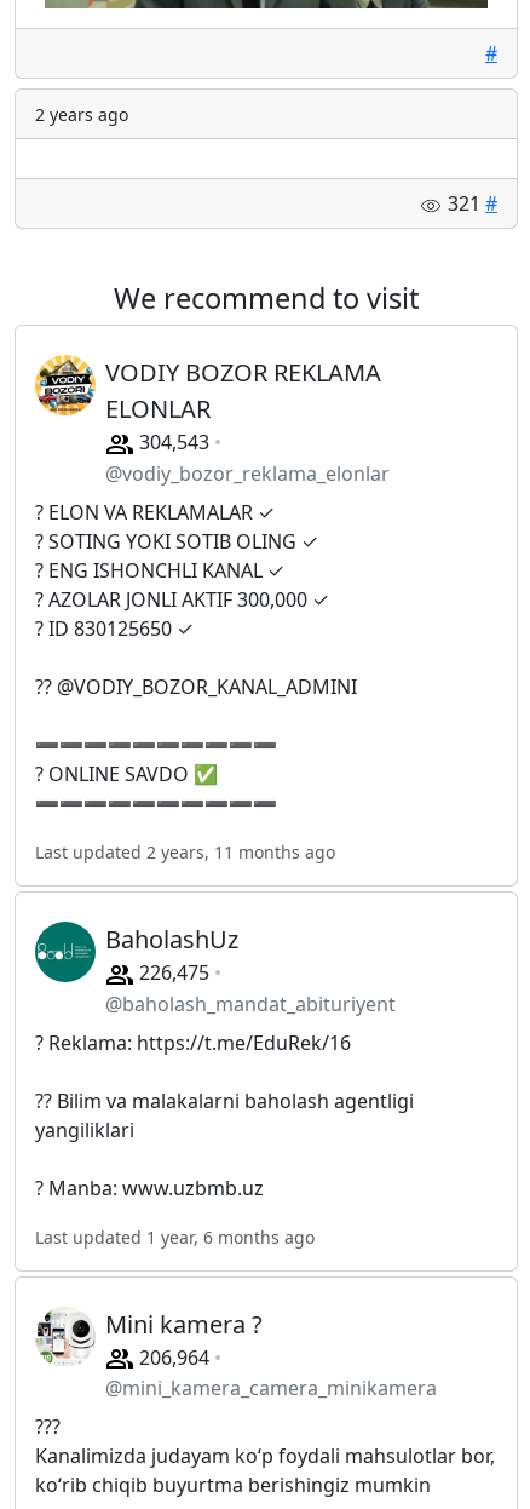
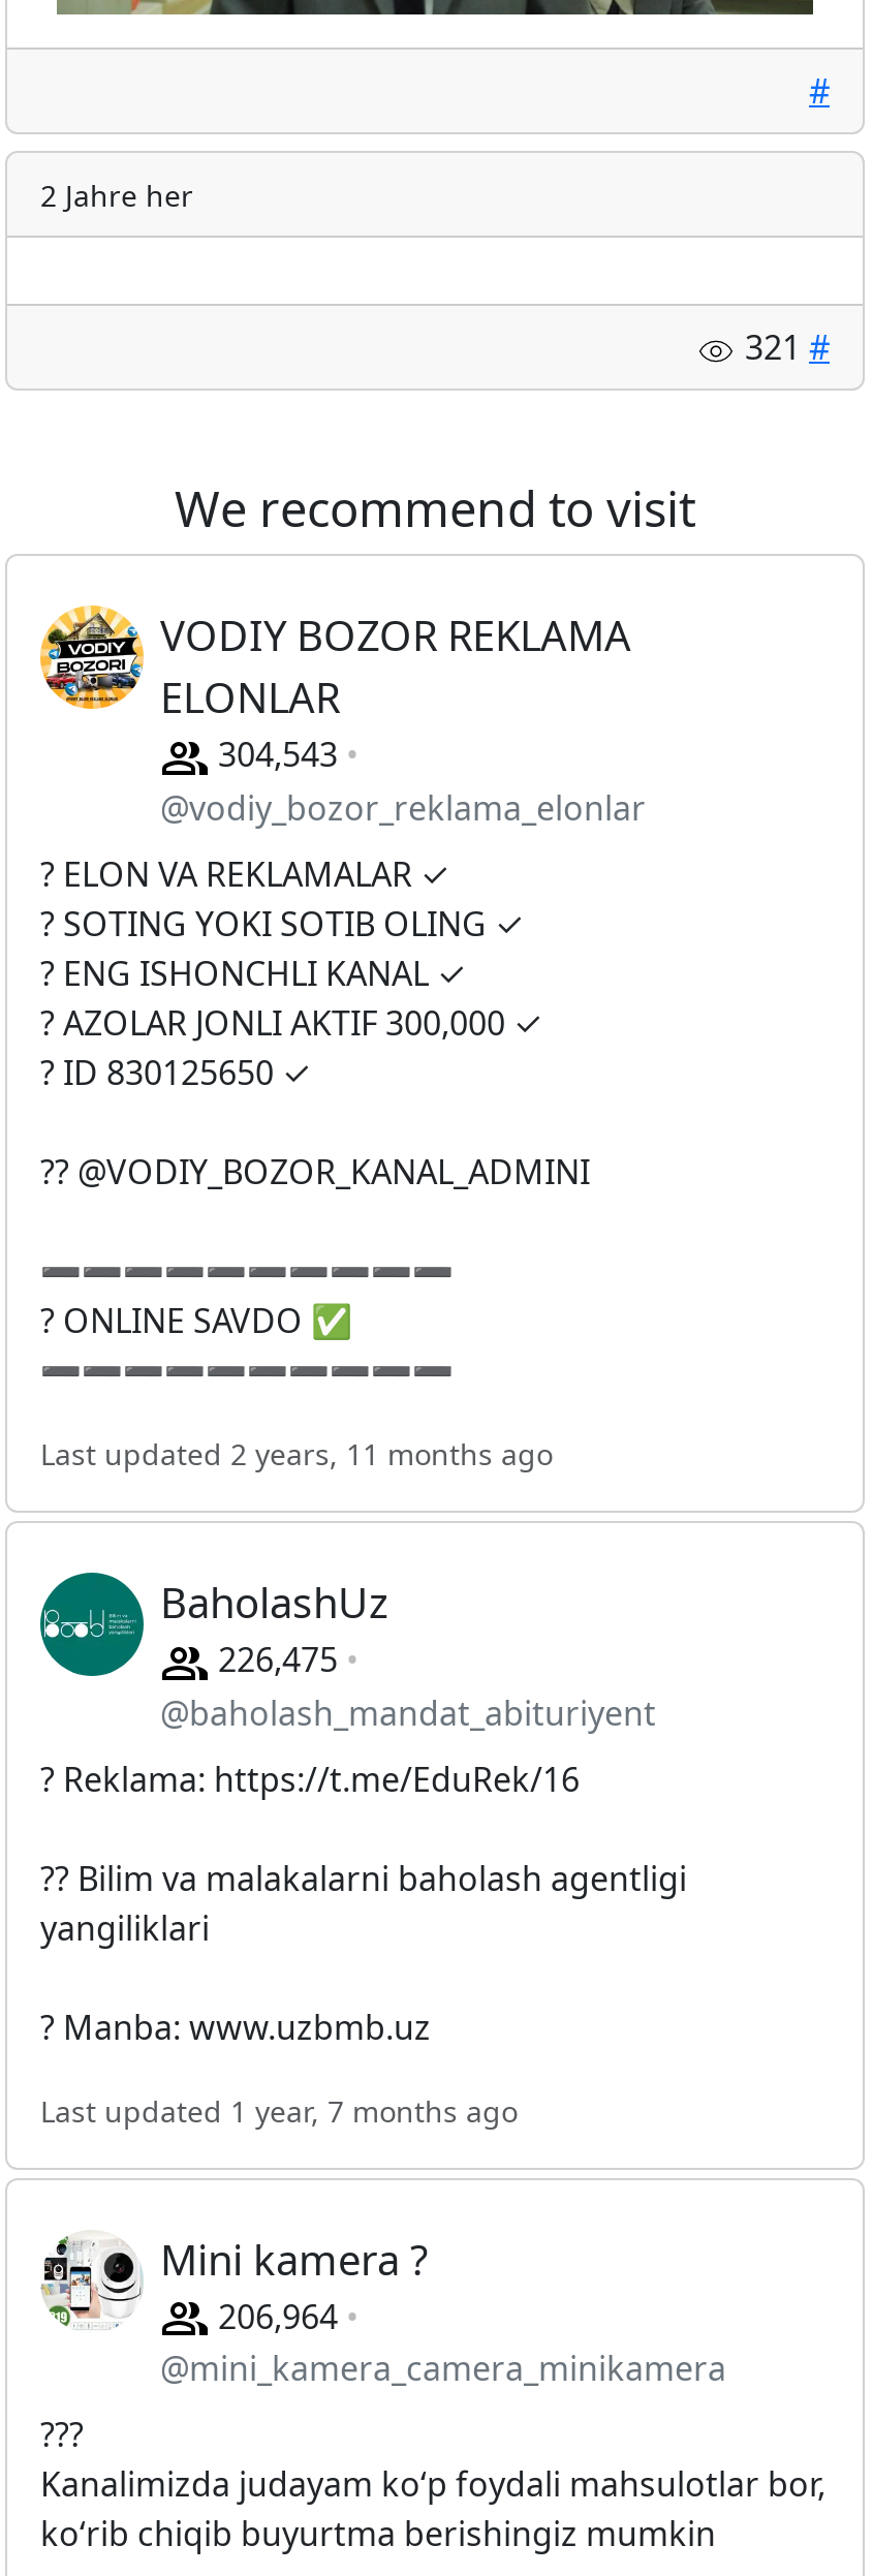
- 2 years ago
+ 2 Jahre her

- Last updated 1 year, 6 months ago
+ Last updated 1 year, 7 months ago
